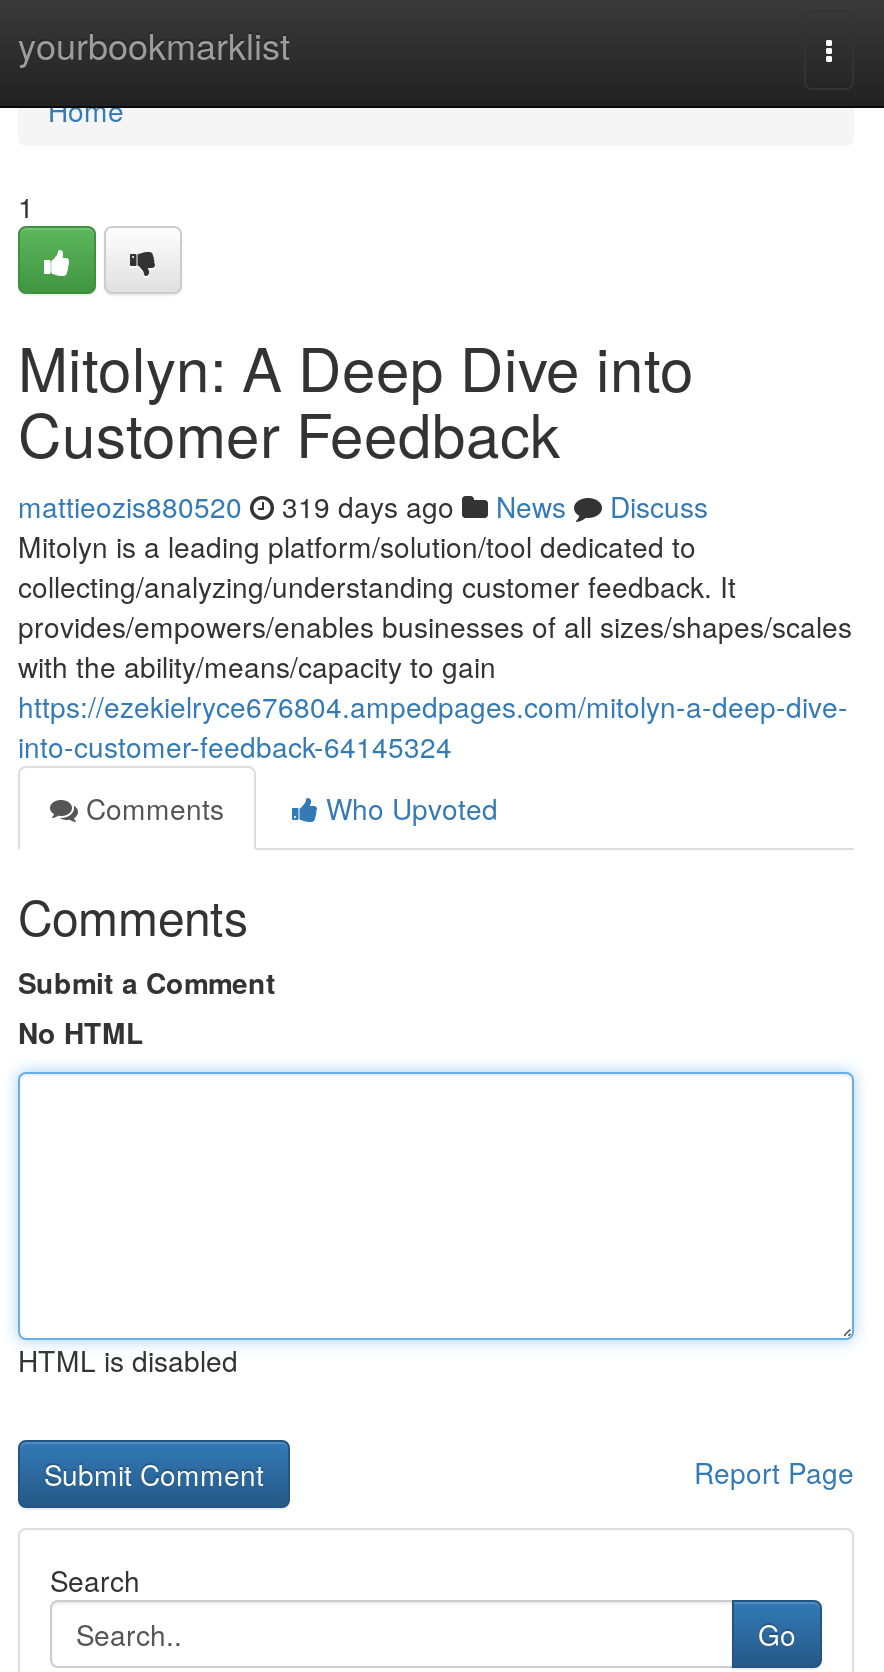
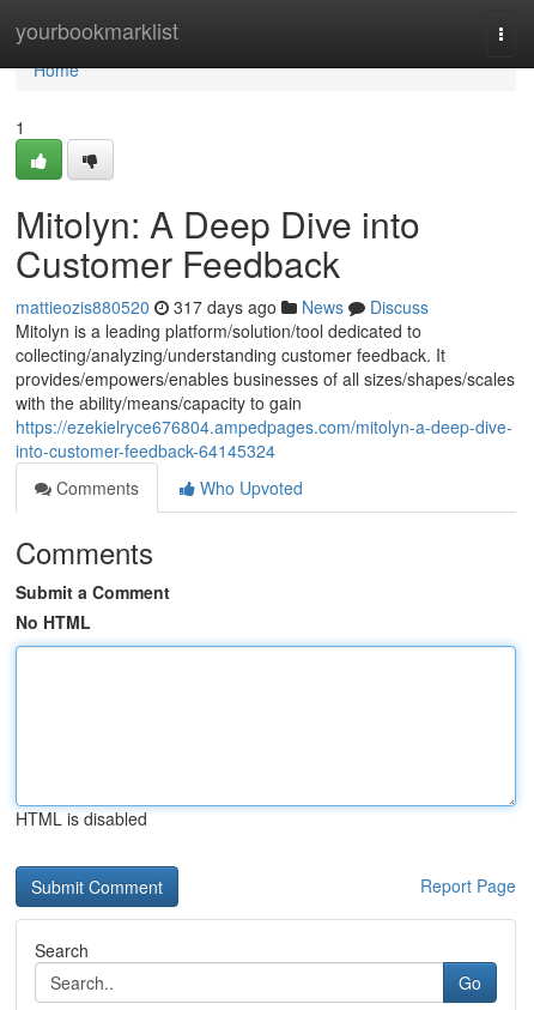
- mattieozis880520 319 days ago News Discuss
+ mattieozis880520 317 days ago News Discuss
